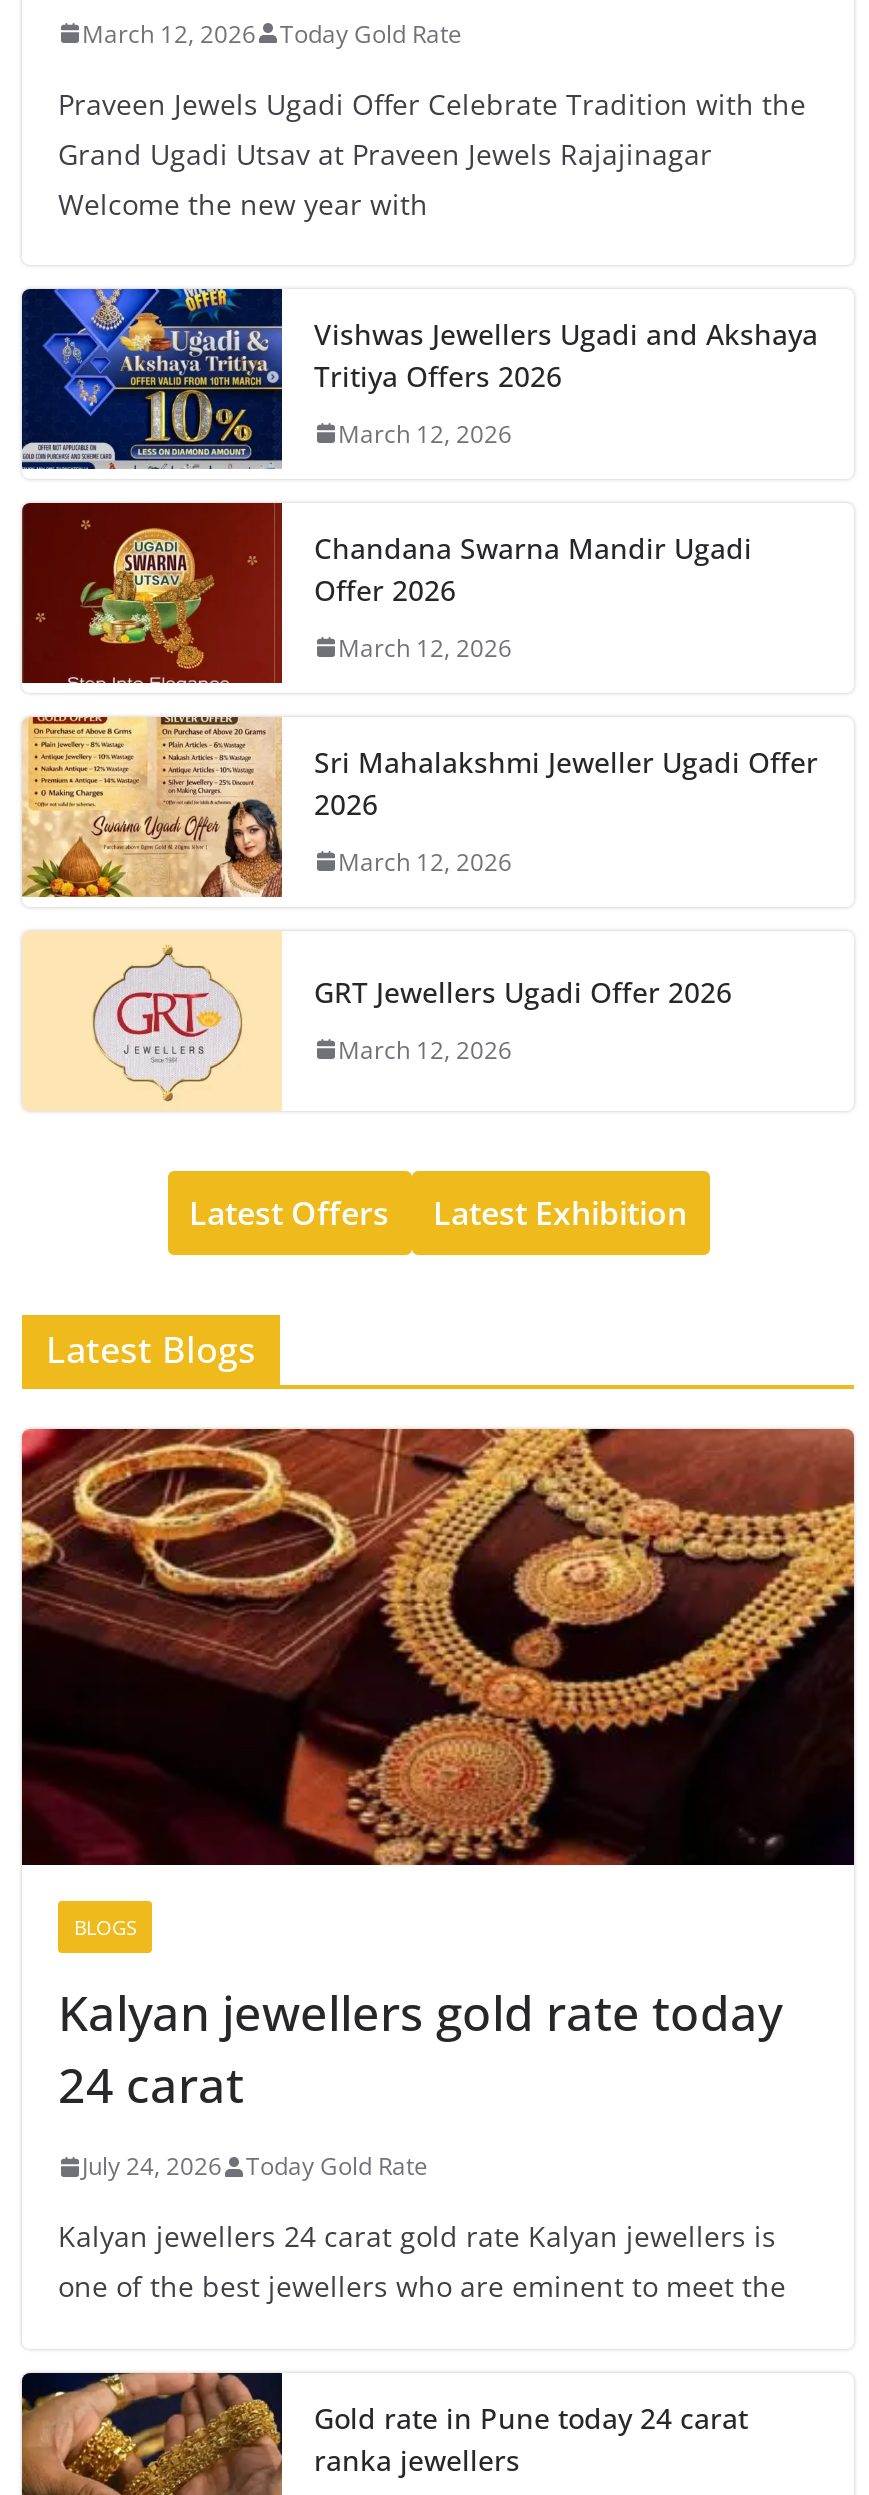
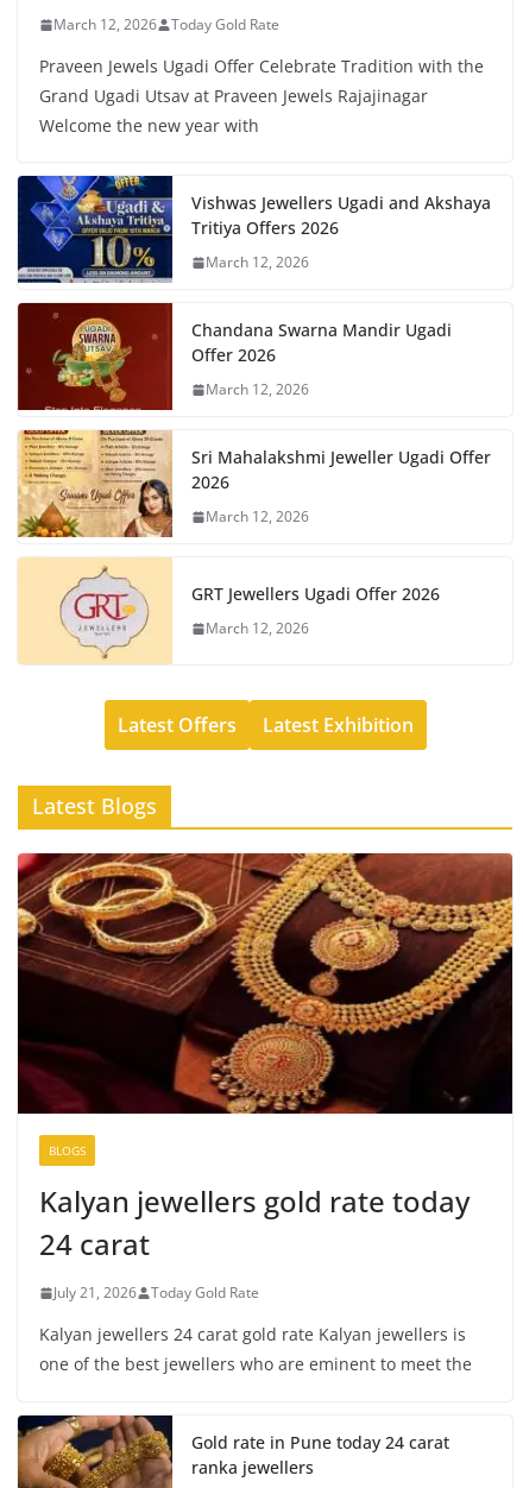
- July 24, 2026 Today Gold Rate
+ July 21, 2026 Today Gold Rate
